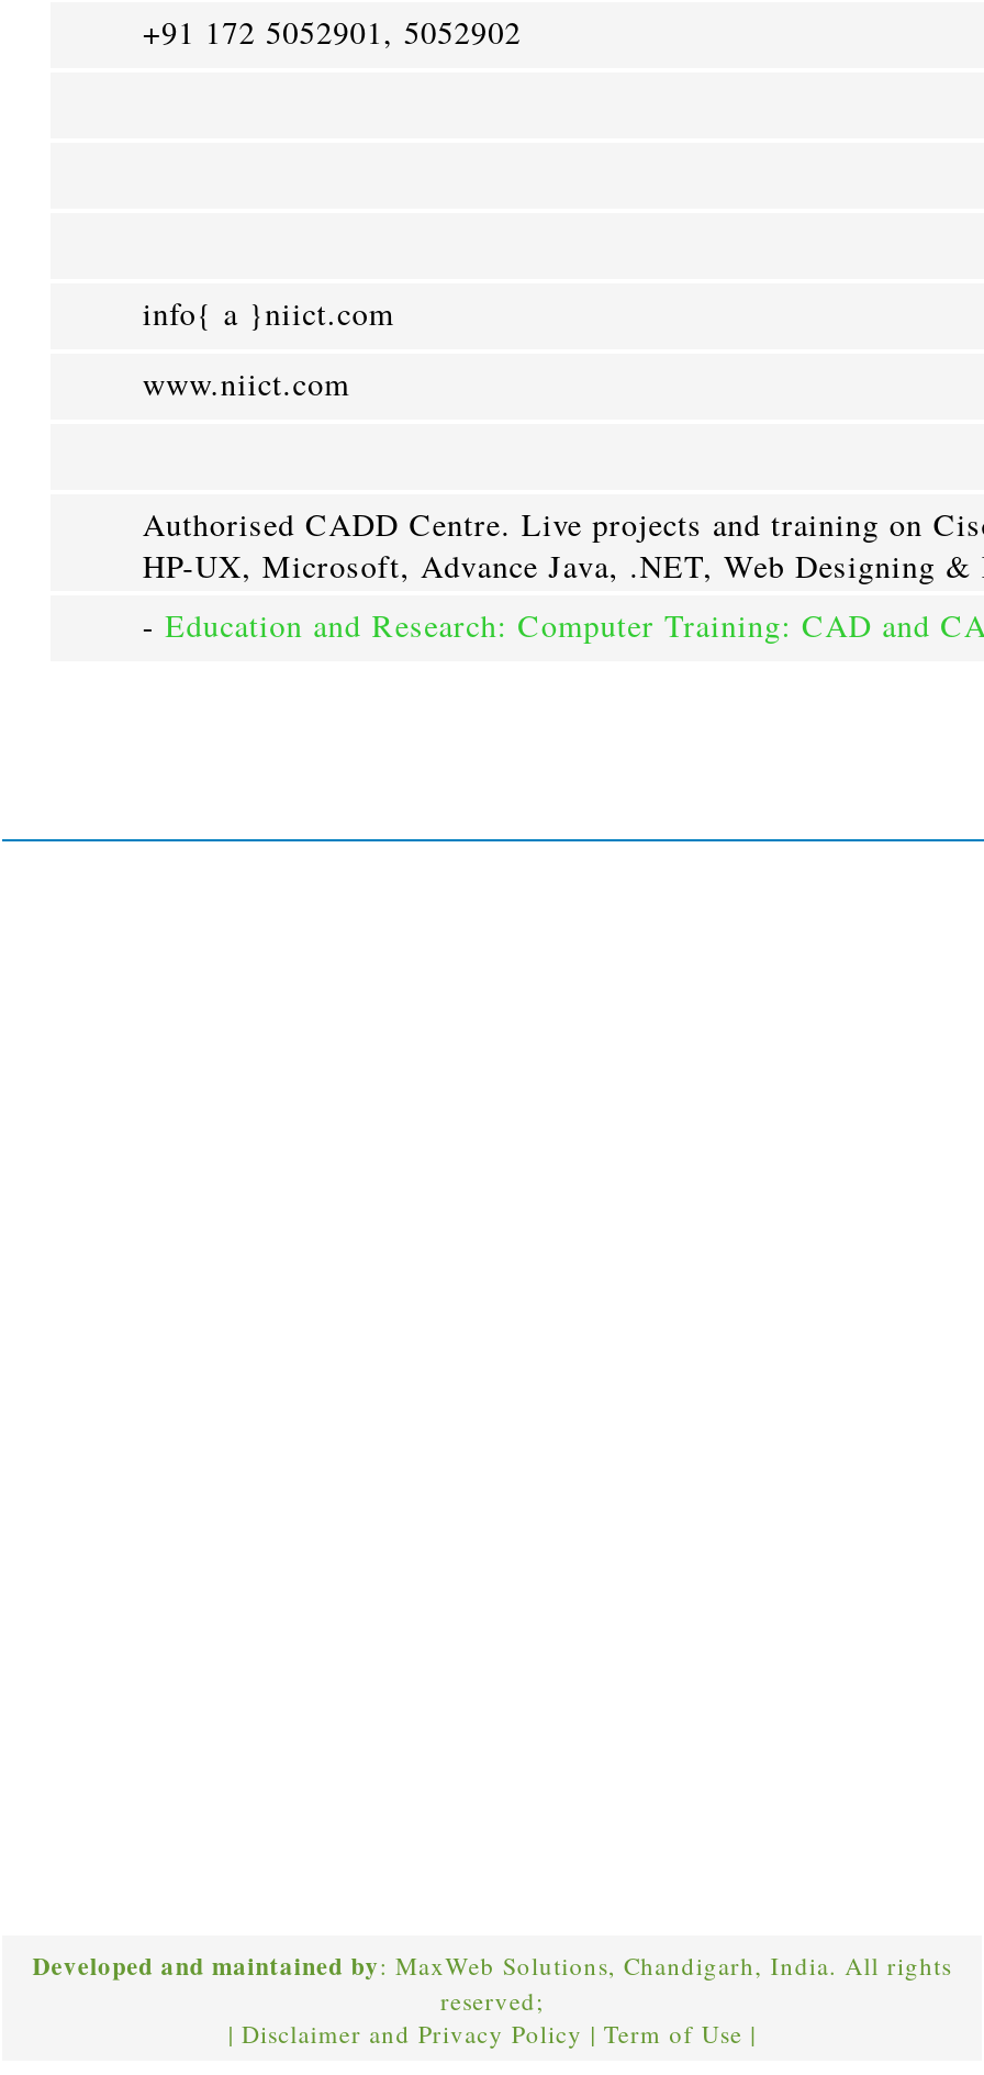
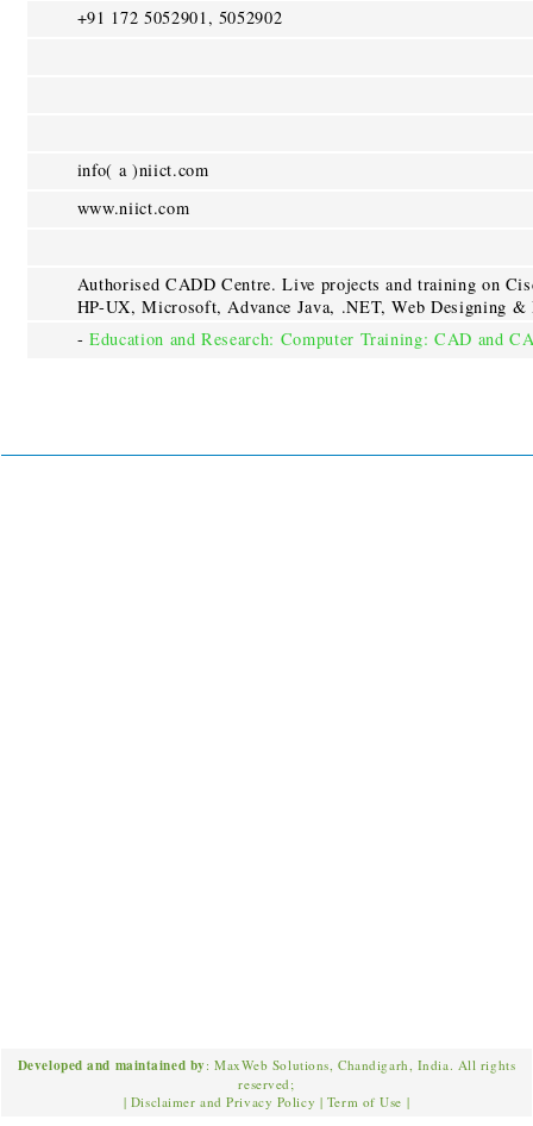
- info{ a }niict.com
+ info( a )niict.com
